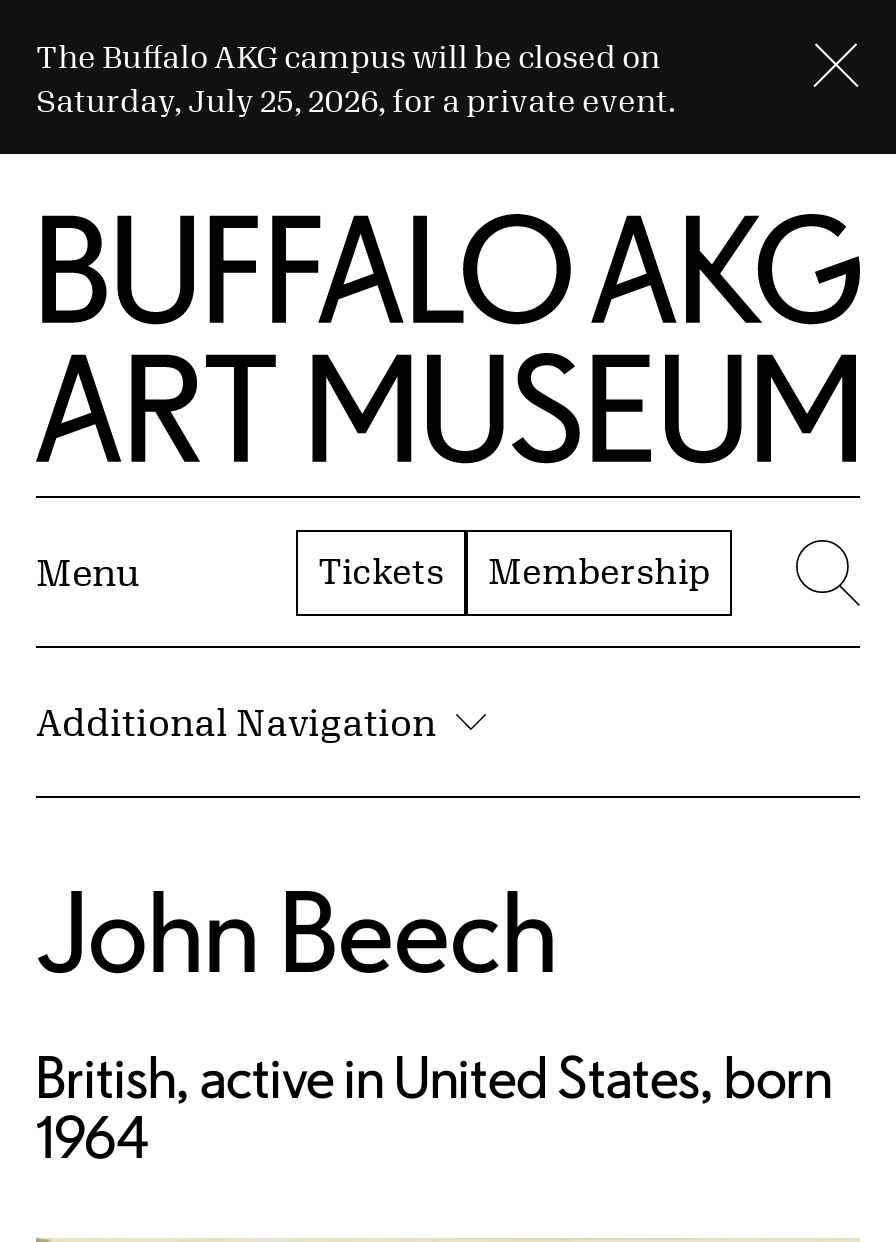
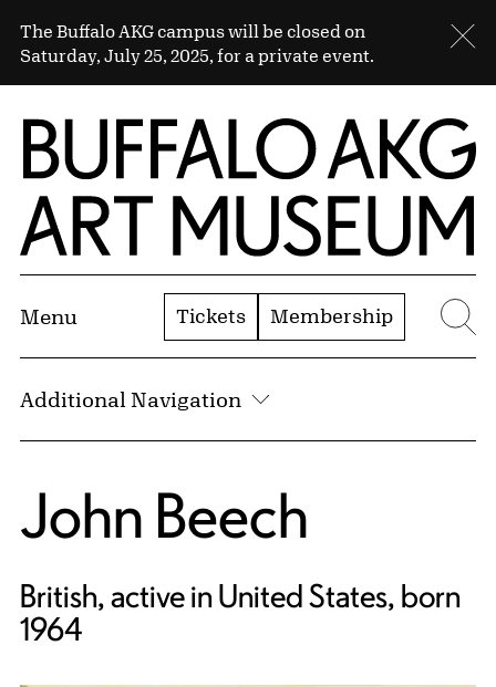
- Saturday, July 25, 2026, for a private event.
+ Saturday, July 25, 2025, for a private event.
